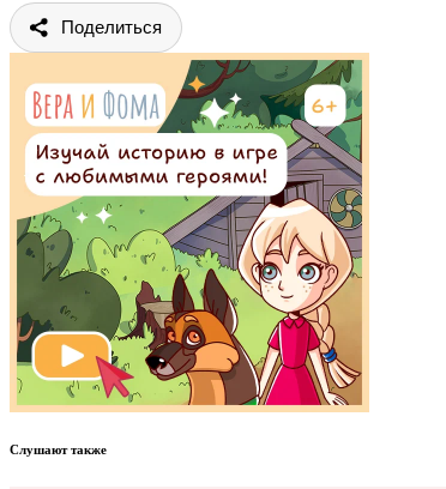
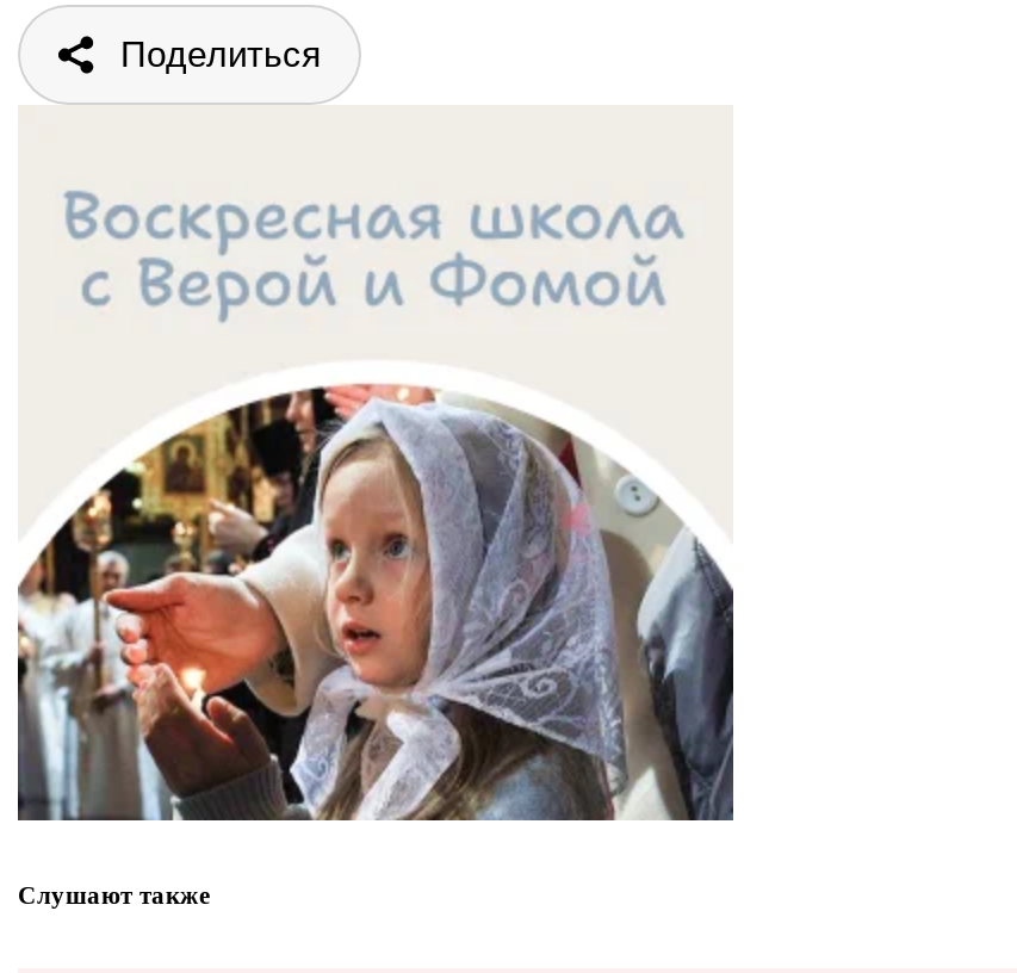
- [image]
+ [image]
